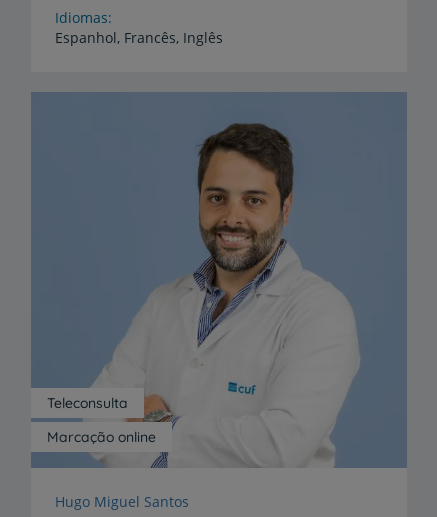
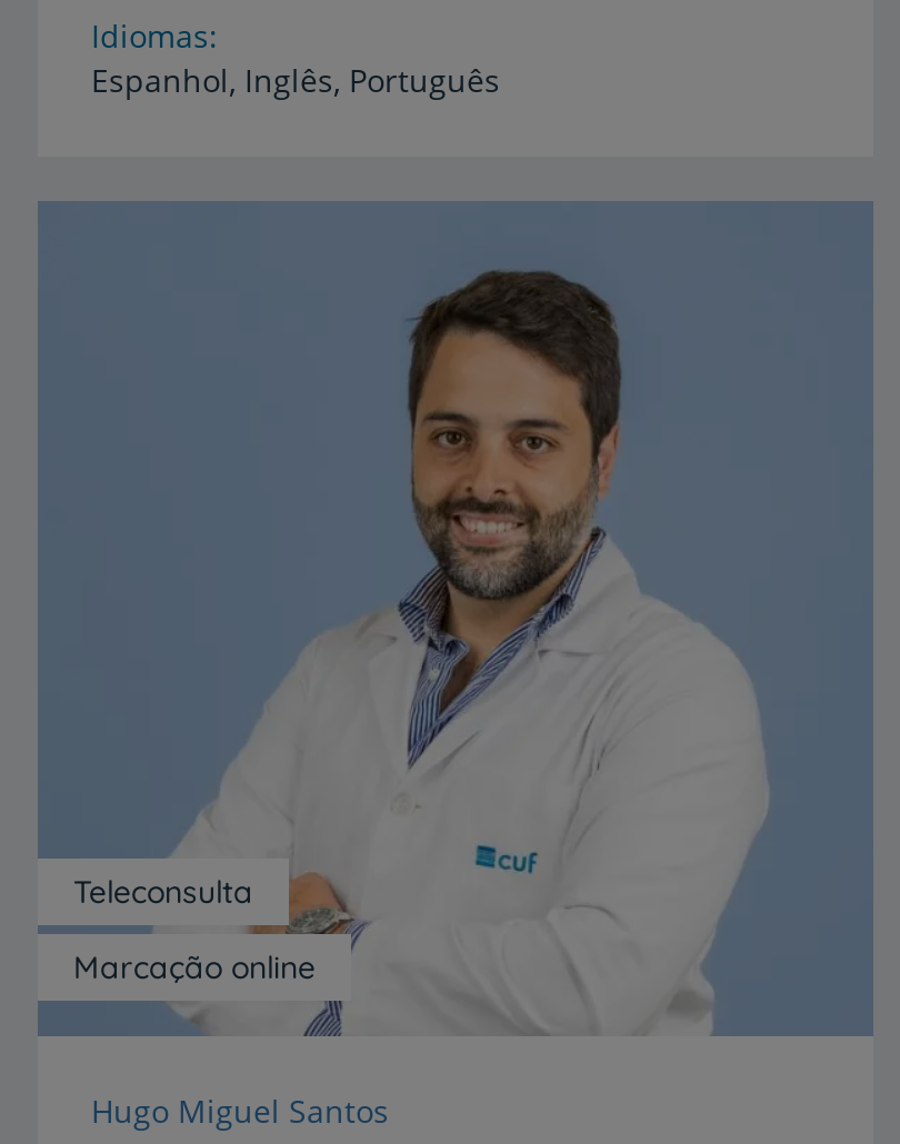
- Espanhol, Francês, Inglês
+ Espanhol, Inglês, Português
